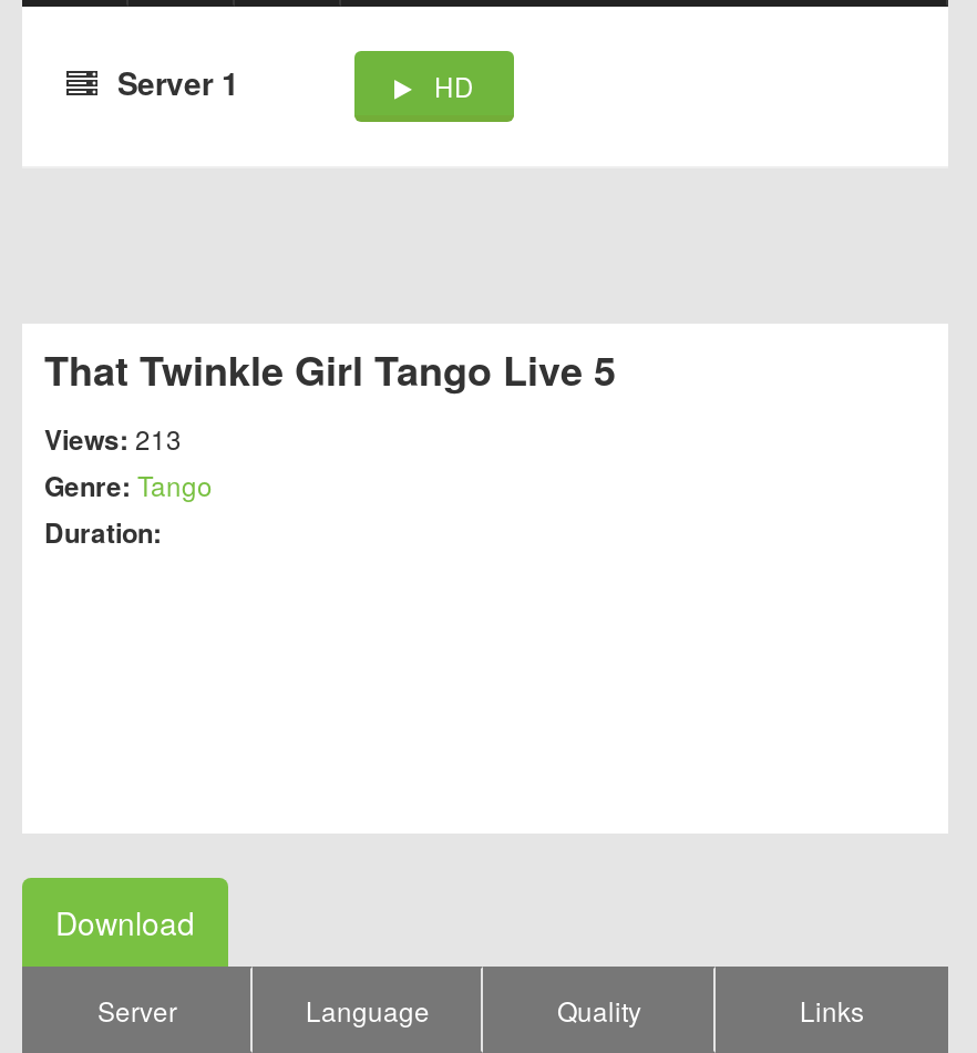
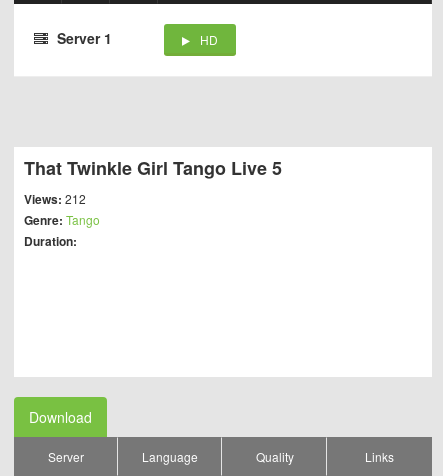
- Views: 213
+ Views: 212
